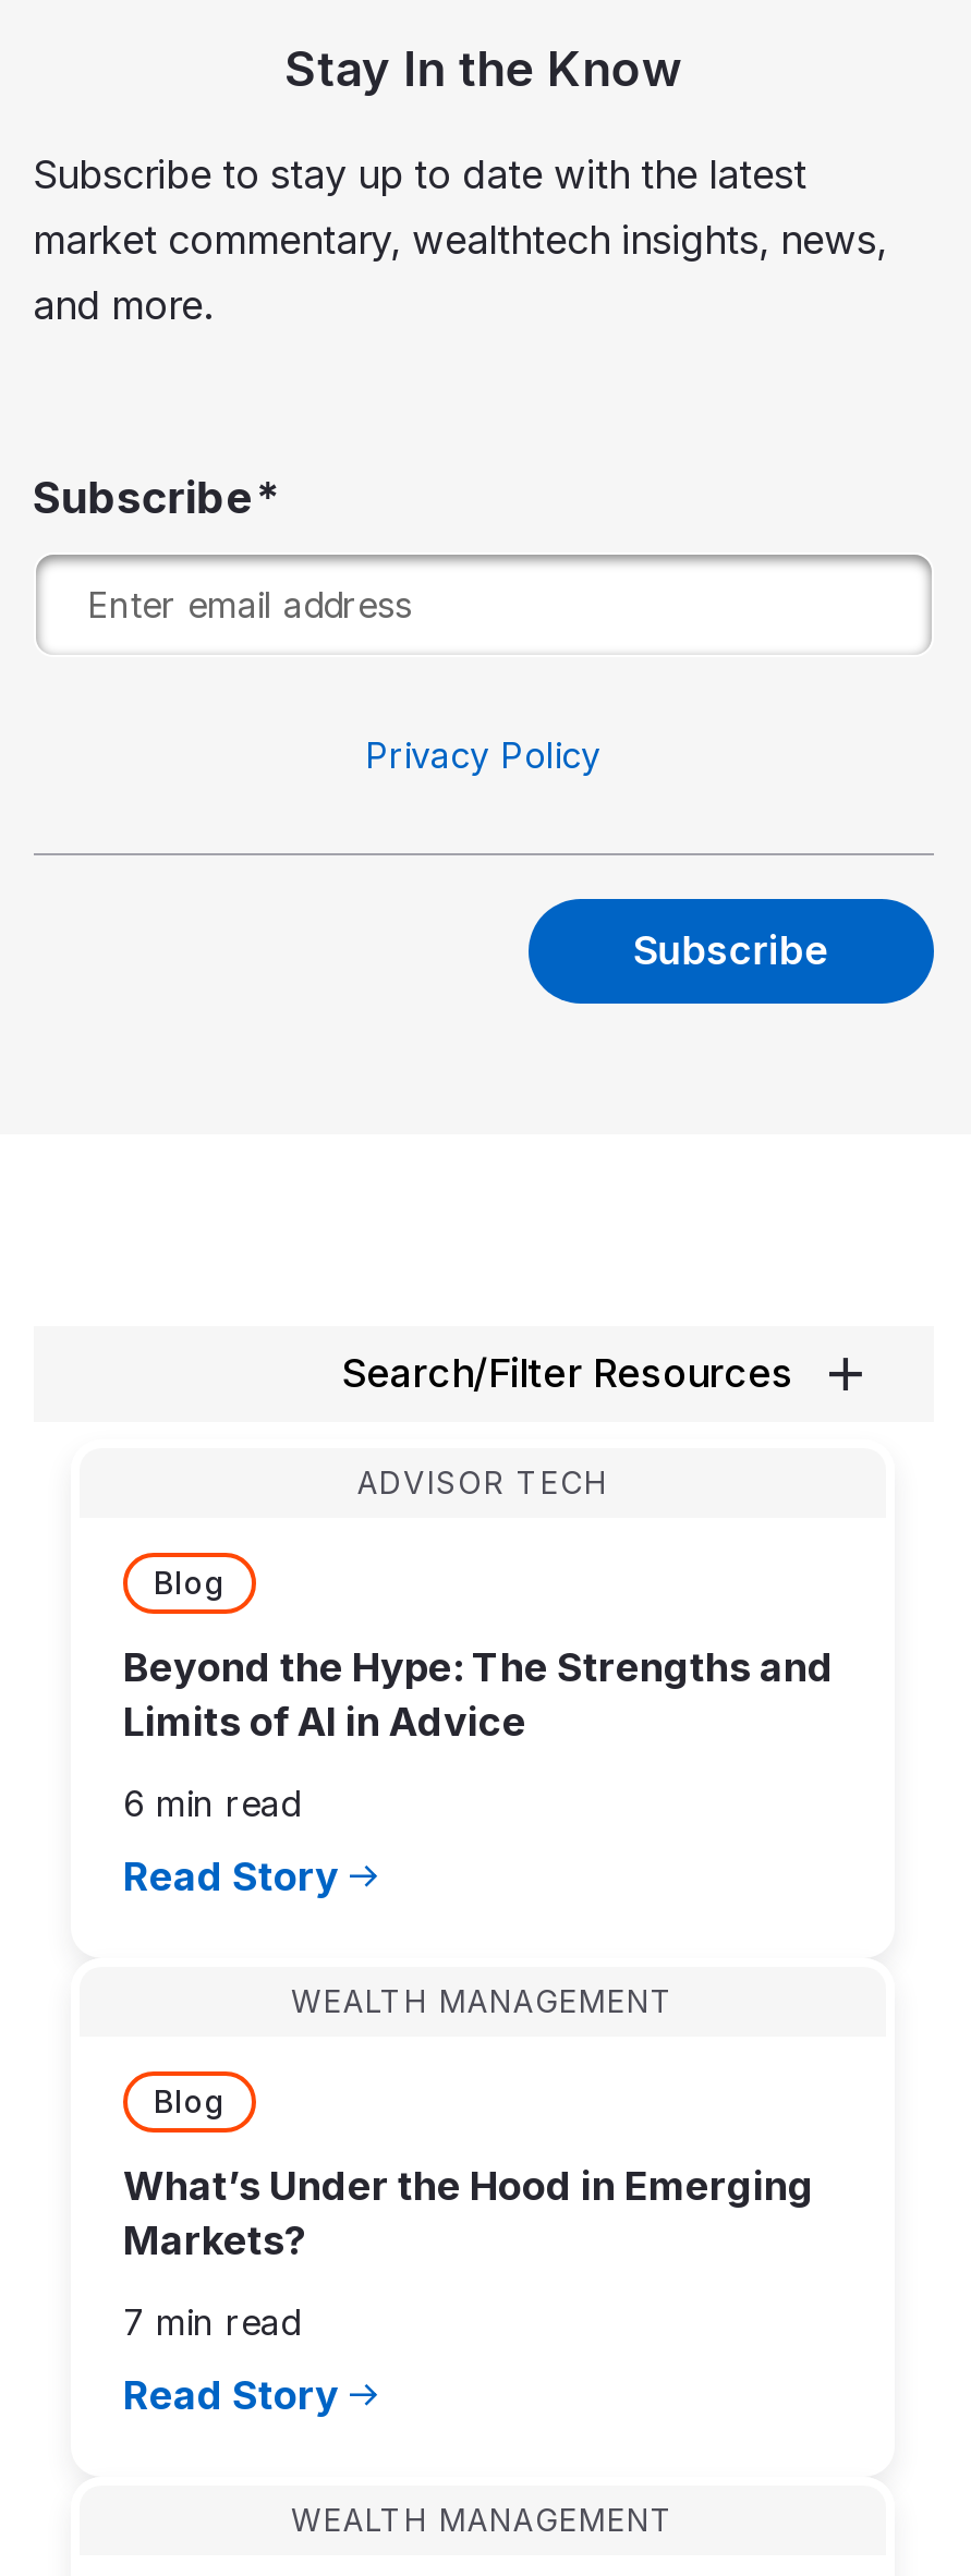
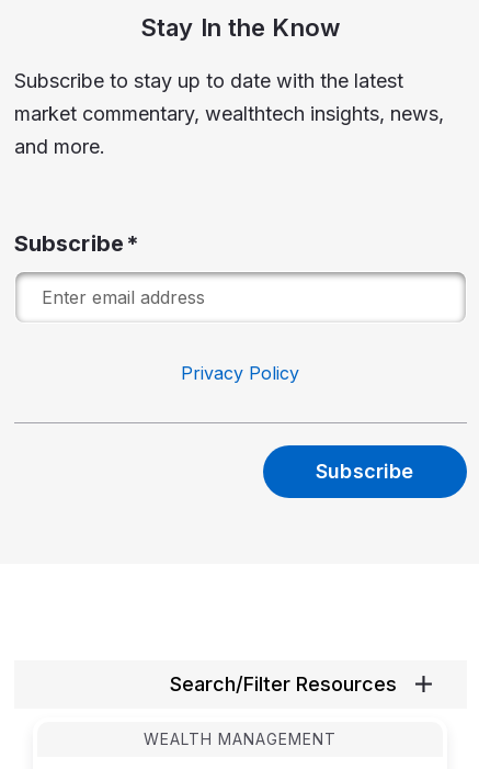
- ADVISOR TECH
- Blog
- Beyond the Hype: The Strengths and
- Limits of AI in Advice
- 6 min read
- Read Story
- WEALTH MANAGEMENT
- Blog
- What’s Under the Hood in Emerging
- Markets?
- 7 min read
- Read Story
